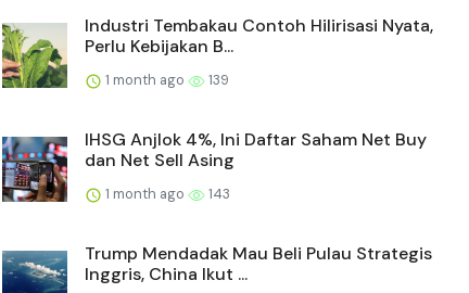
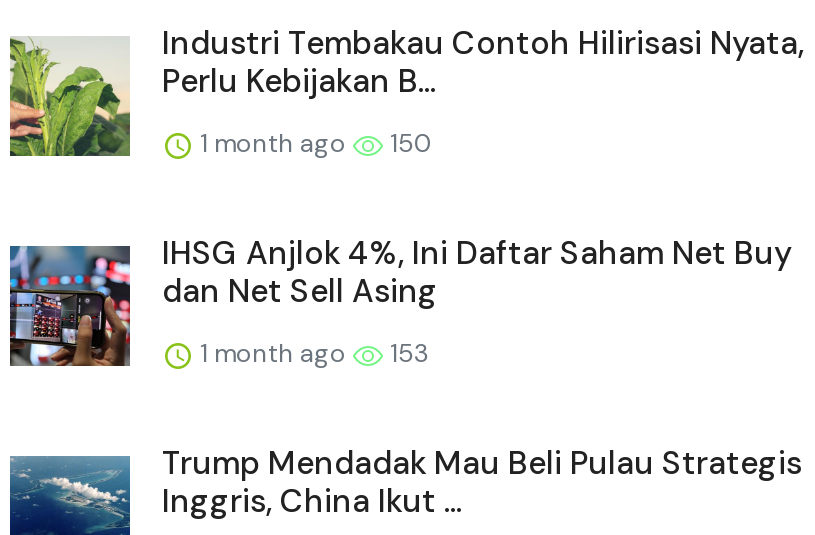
- 1 month ago 139
+ 1 month ago 150

- 1 month ago 143
+ 1 month ago 153
